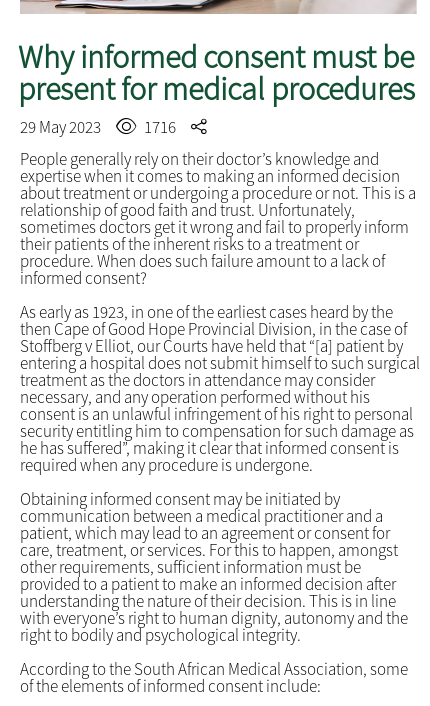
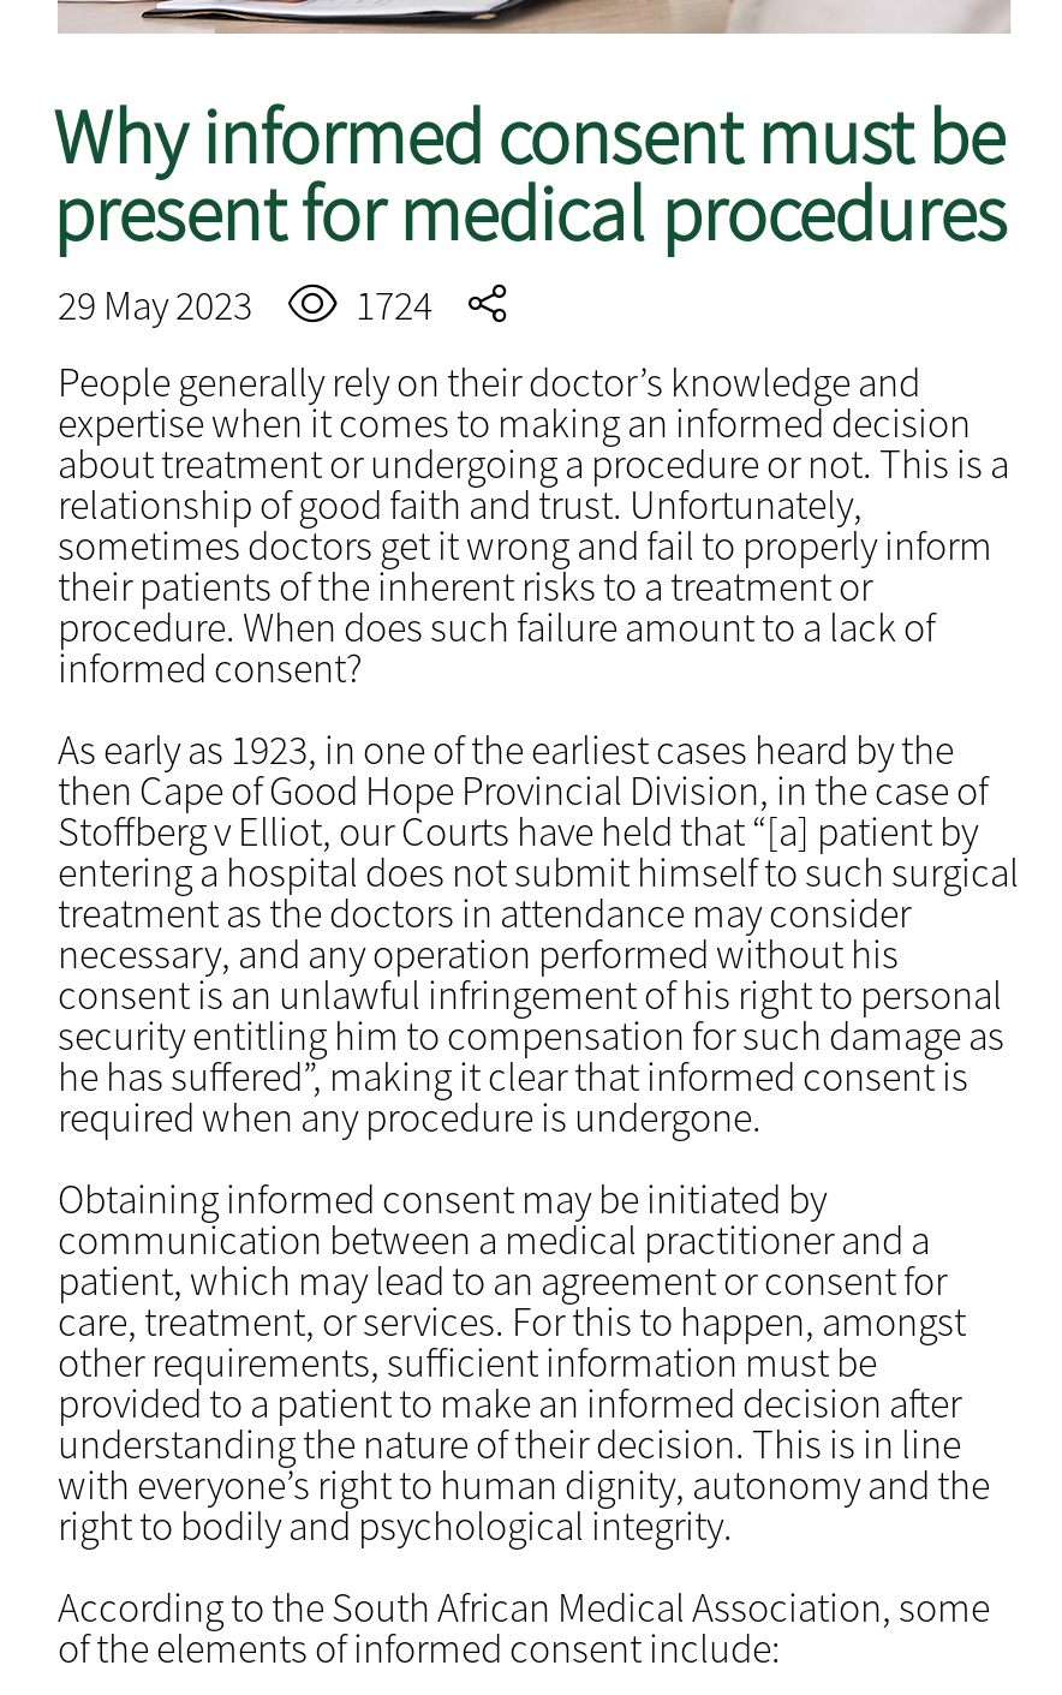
- 29 May 2023 1716
+ 29 May 2023 1724
